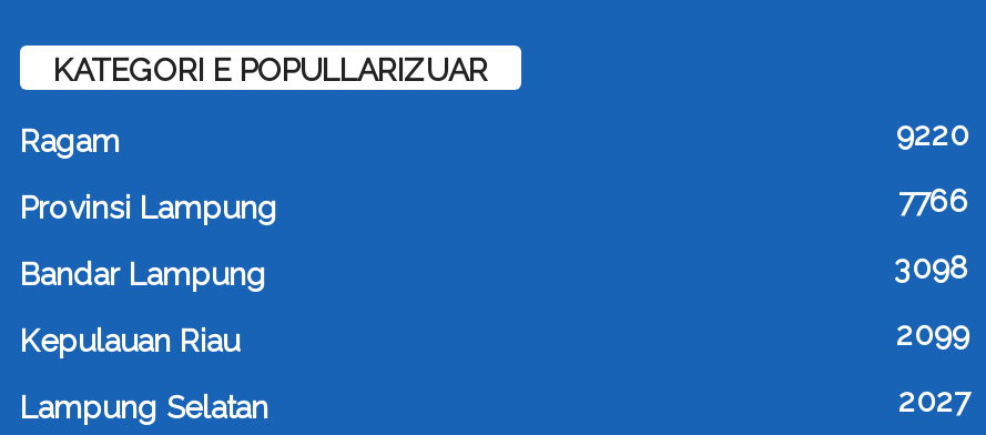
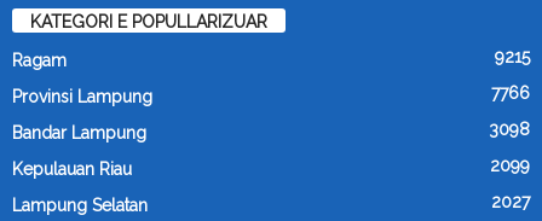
- 9220
+ 9215
